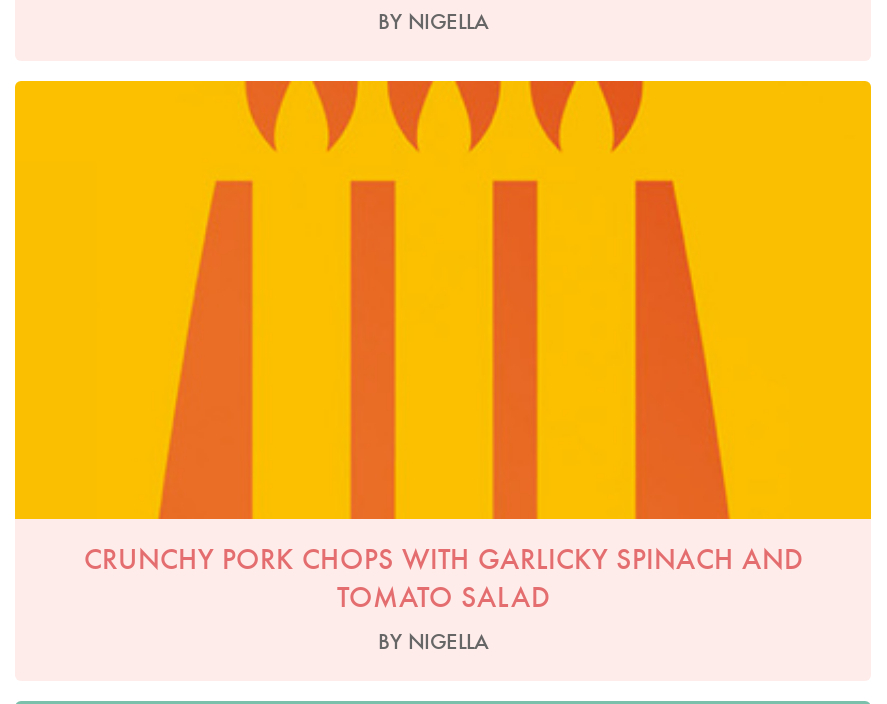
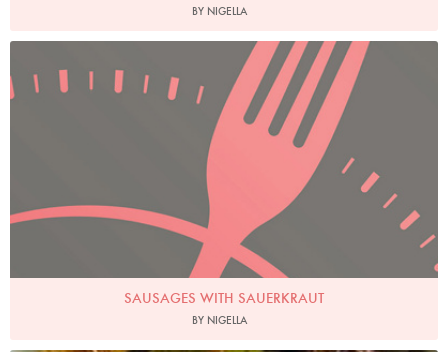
- [image]
- CRUNCHY PORK CHOPS WITH GARLICKY SPINACH AND
- TOMATO SALAD
+ [image]
+ SAUSAGES WITH SAUERKRAUT
